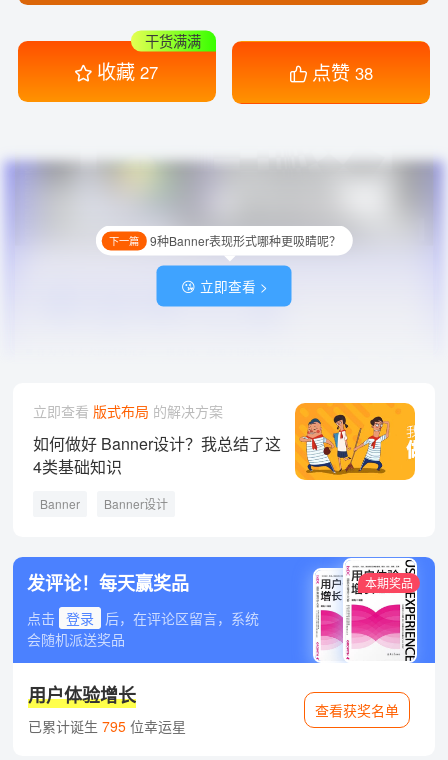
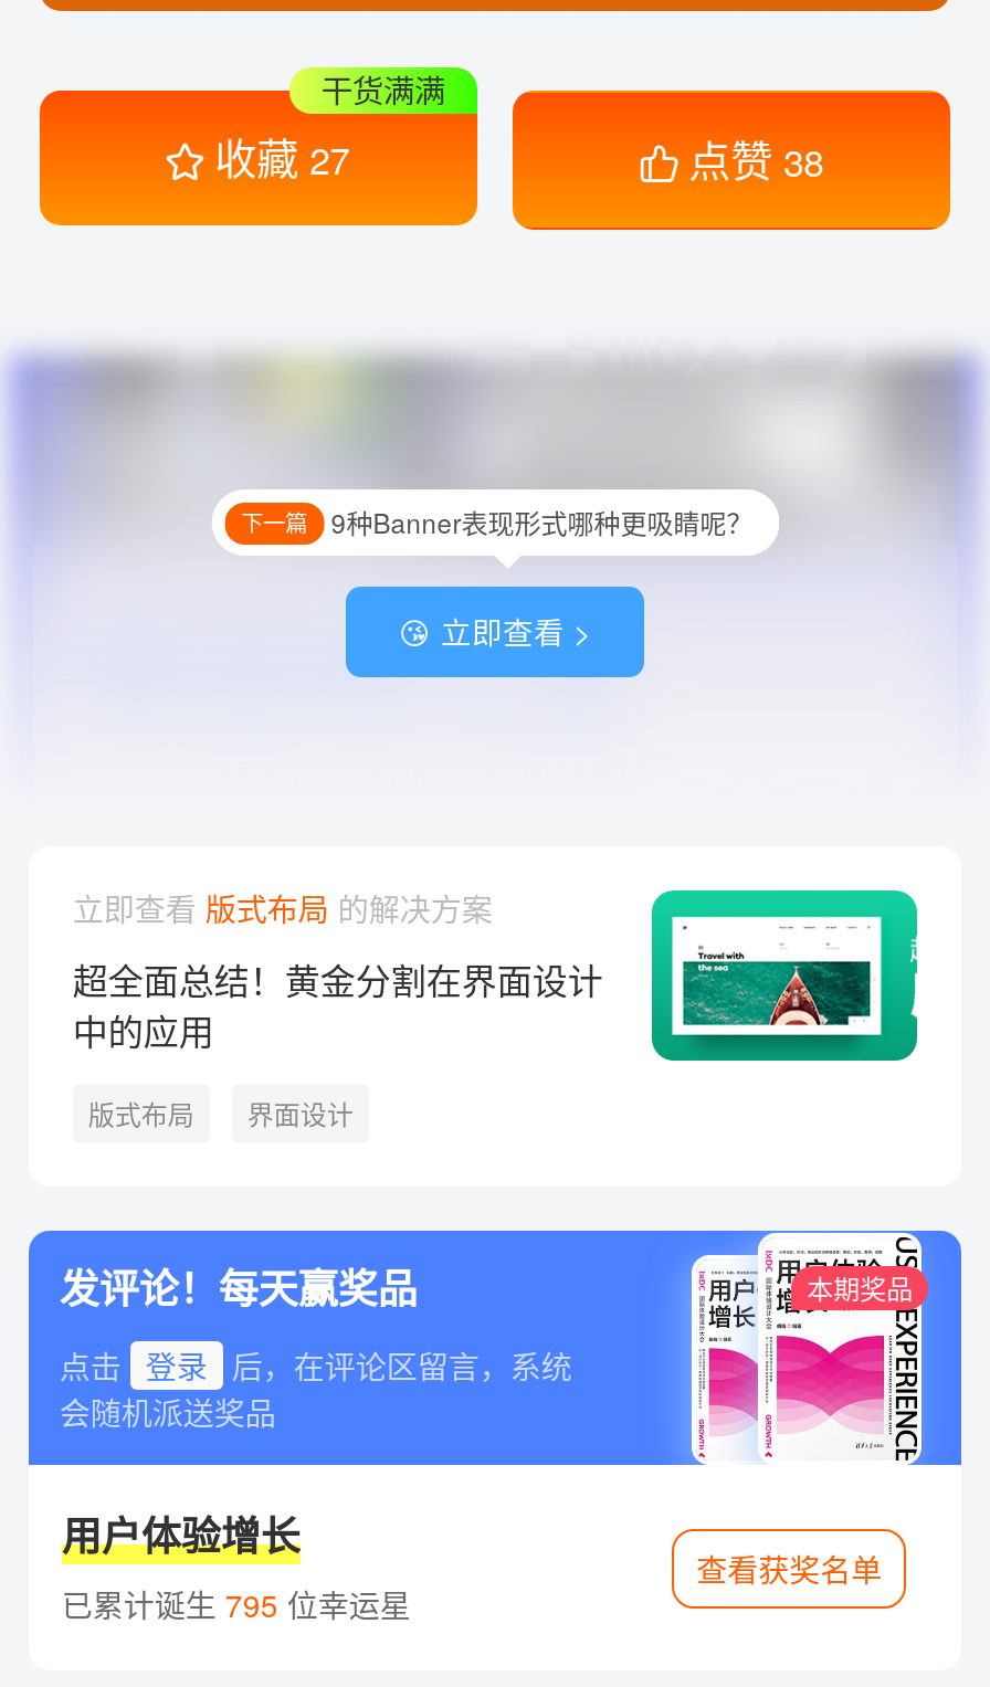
- [image]
- 如何做好 Banner设计？我总结了这
- 4类基础知识
+ [image]
+ 超全面总结！黄金分割在界面设计
+ 中的应用

- Banner
- Banner设计
+ 版式布局
+ 界面设计
